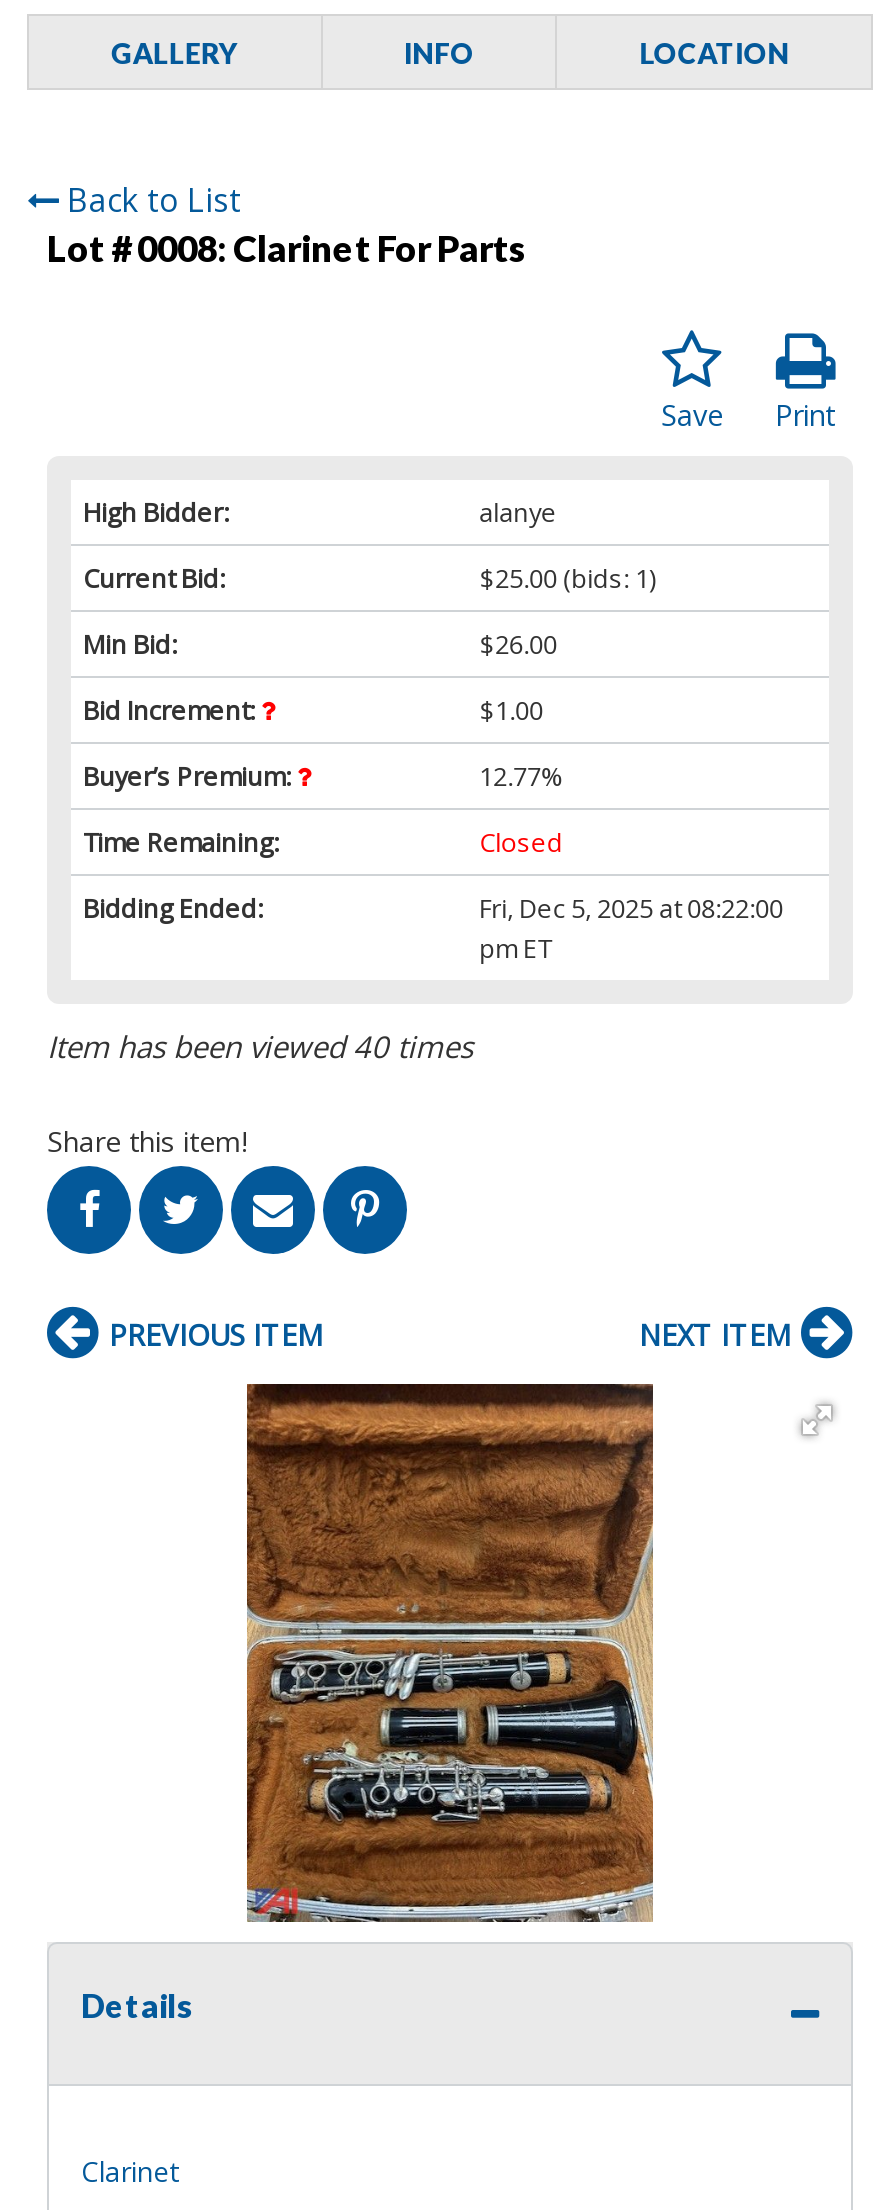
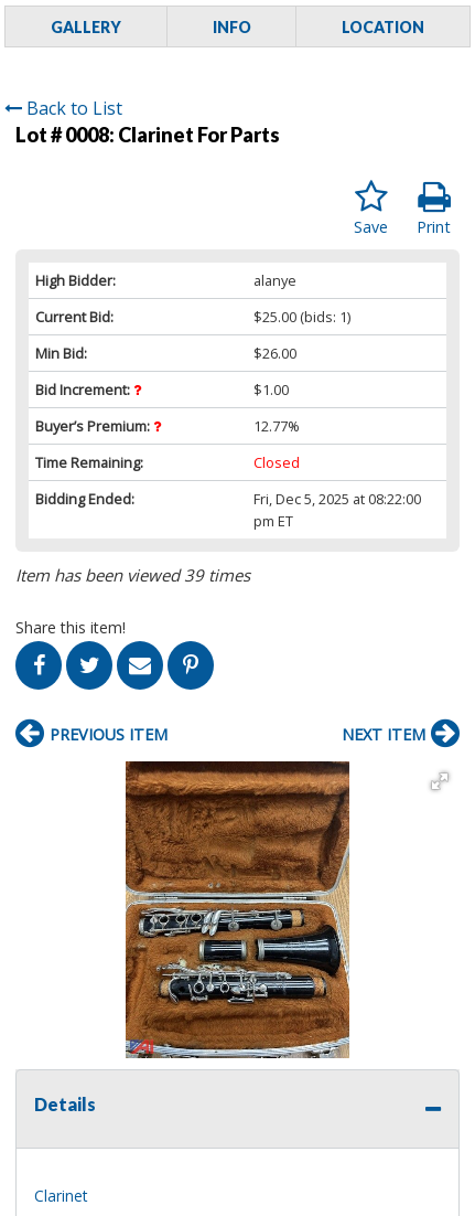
- Item has been viewed 40 times
+ Item has been viewed 39 times
